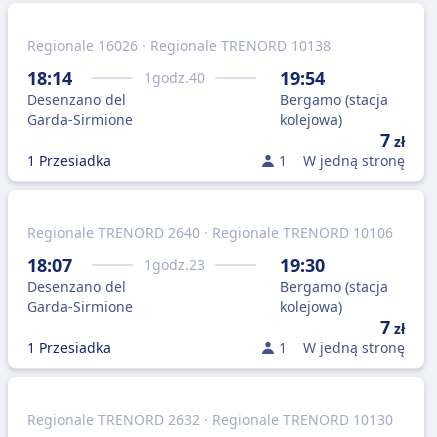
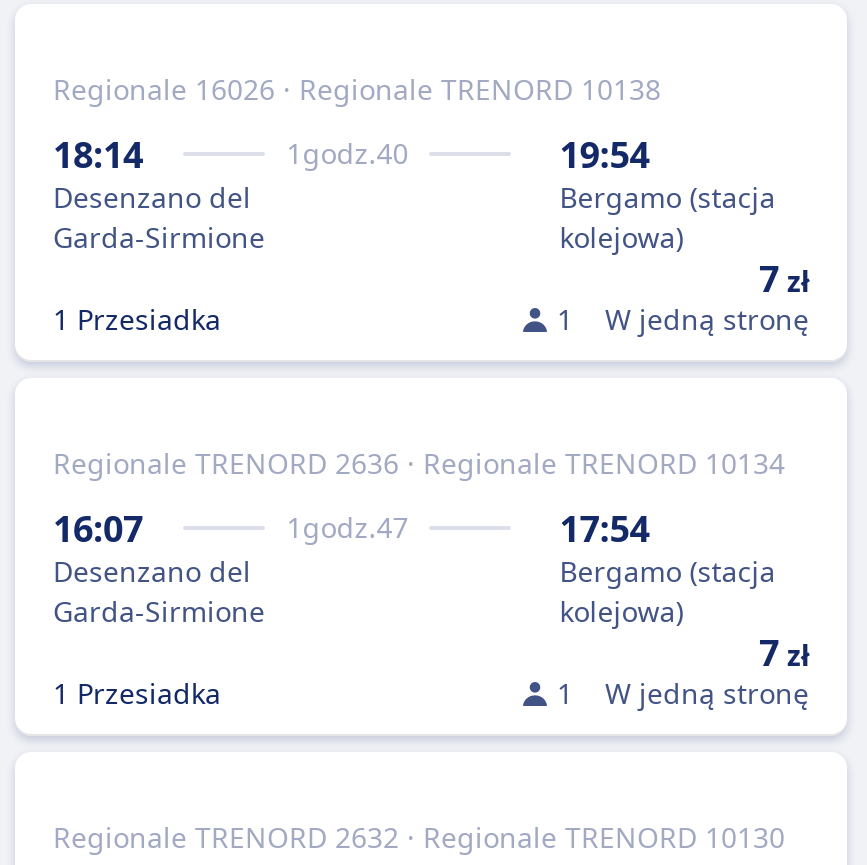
- Regionale TRENORD 2640 · Regionale TRENORD 10106
+ Regionale TRENORD 2636 · Regionale TRENORD 10134

- 18:07
+ 16:07

- 1 godz.23
+ 1 godz.47

- 19:30
+ 17:54
